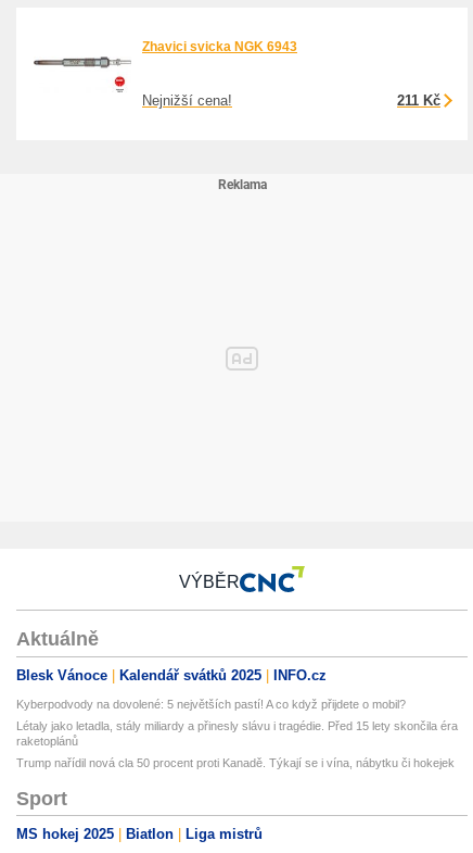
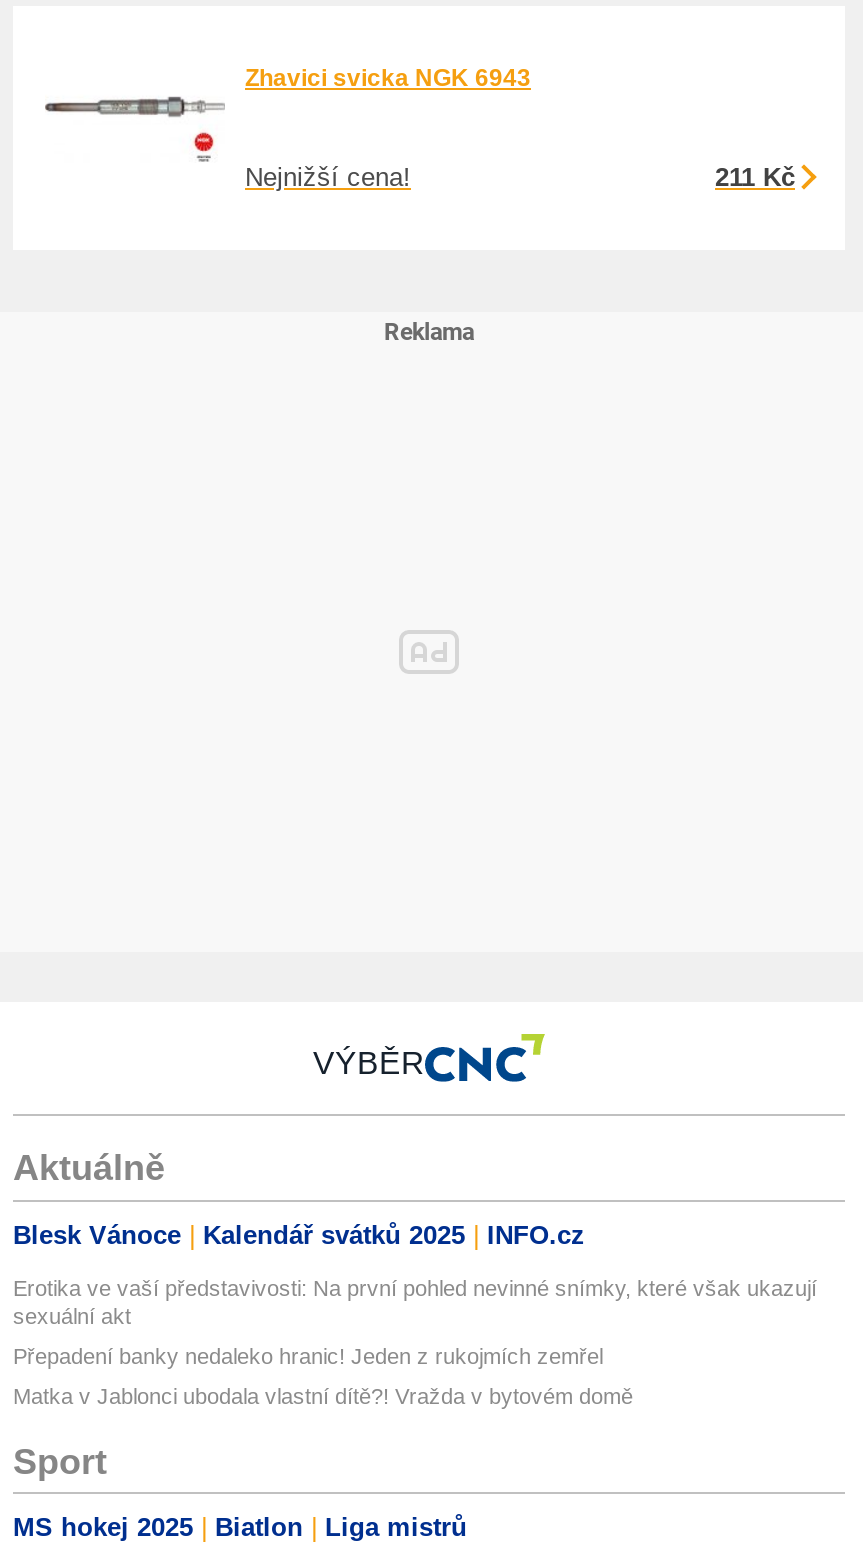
- Kyberpodvody na dovolené: 5 největších pastí! A co když přijdete o mobil?
+ Erotika ve vaší představivosti: Na první pohled nevinné snímky, které však ukazují
+ sexuální akt

- Létaly jako letadla, stály miliardy a přinesly slávu i tragédie. Před 15 lety skončila éra
- raketoplánů
+ Přepadení banky nedaleko hranic! Jeden z rukojmích zemřel

- Trump nařídil nová cla 50 procent proti Kanadě. Týkají se i vína, nábytku či hokejek
+ Matka v Jablonci ubodala vlastní dítě?! Vražda v bytovém domě
